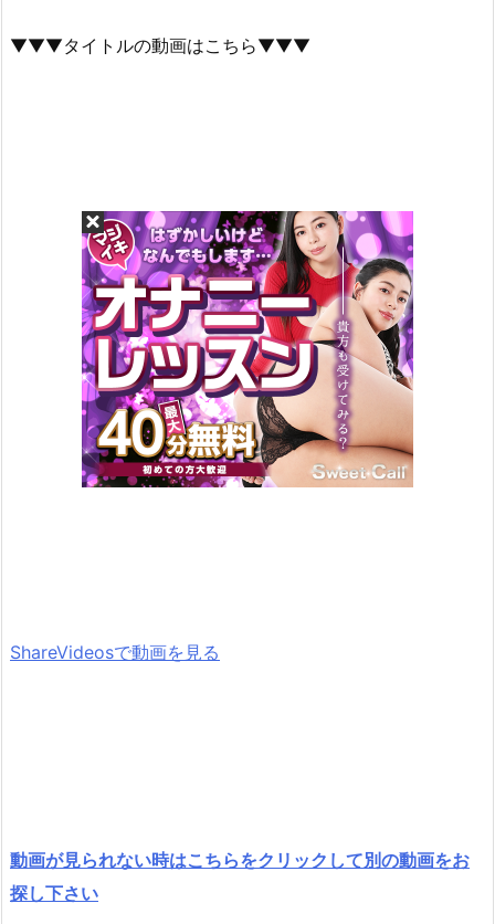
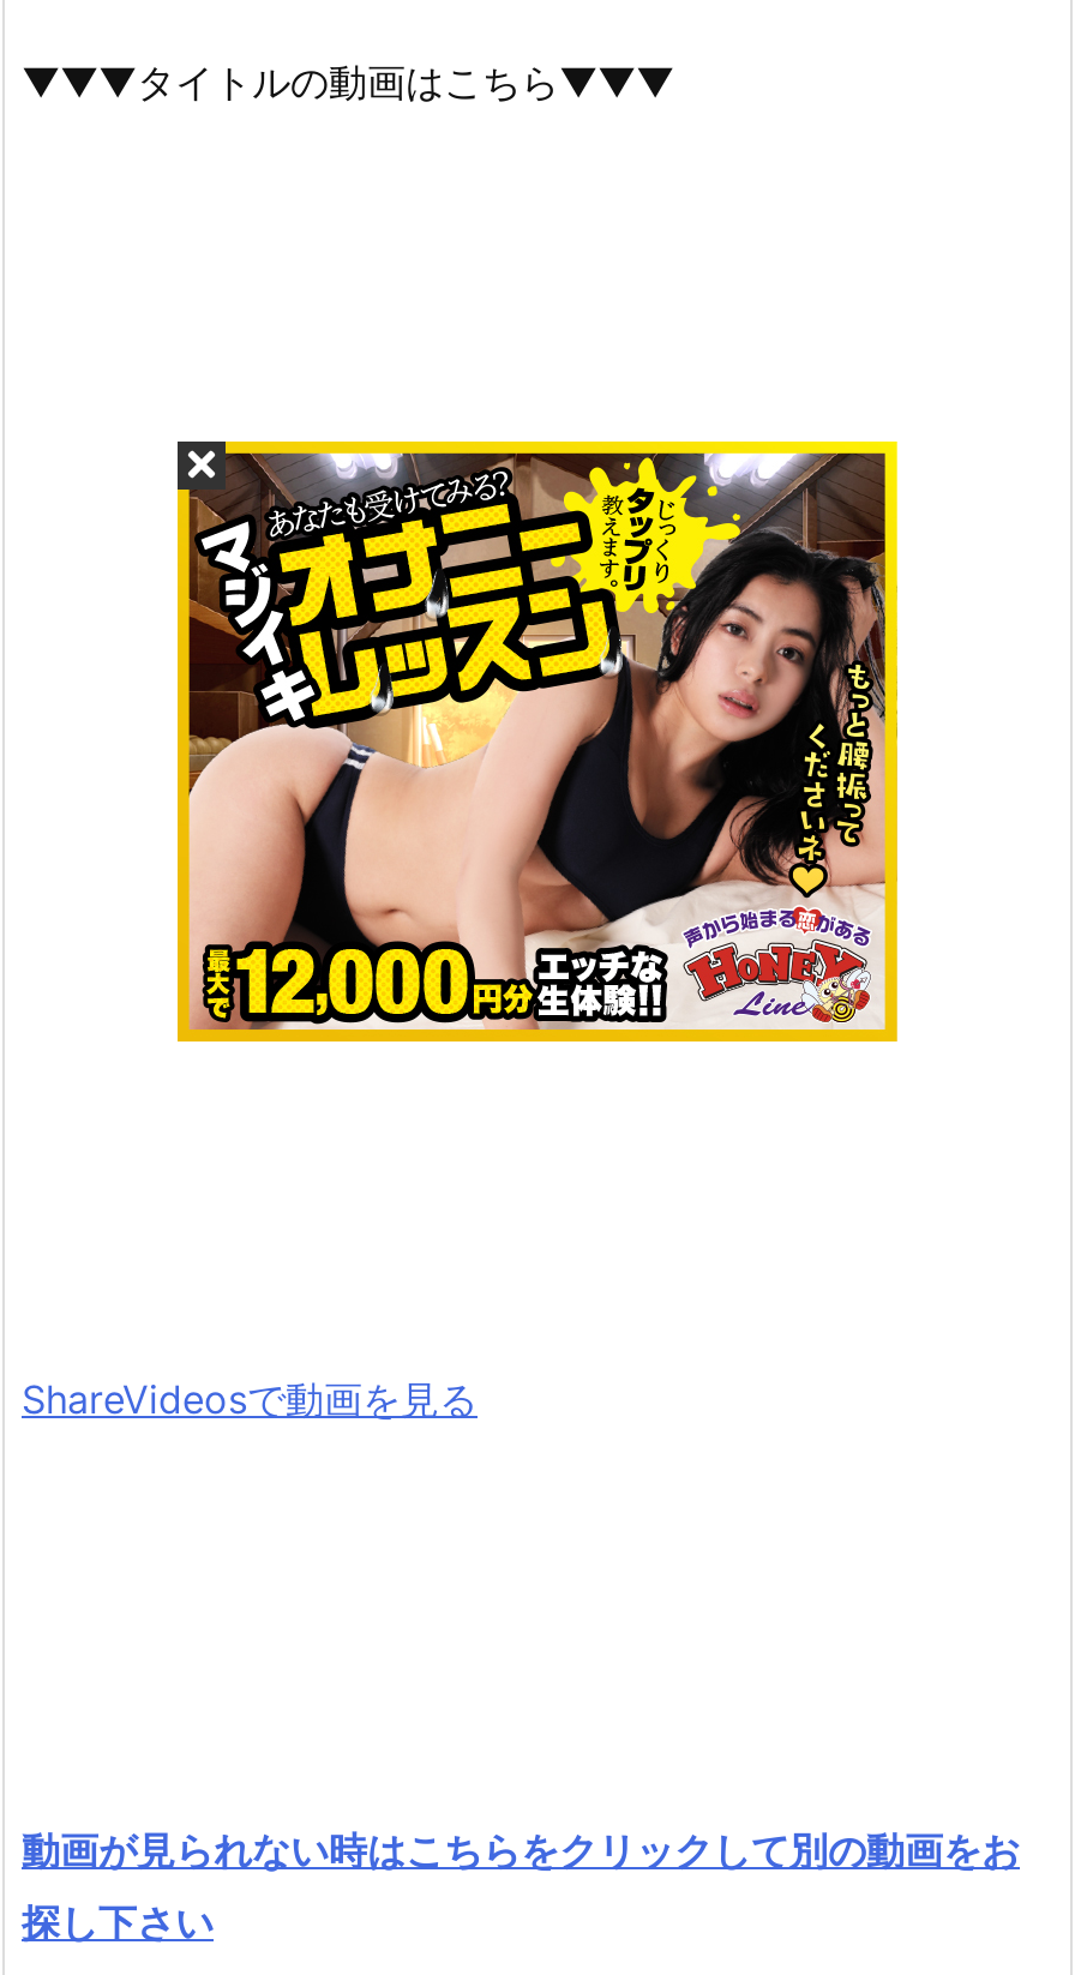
- [image]
+ [image]
